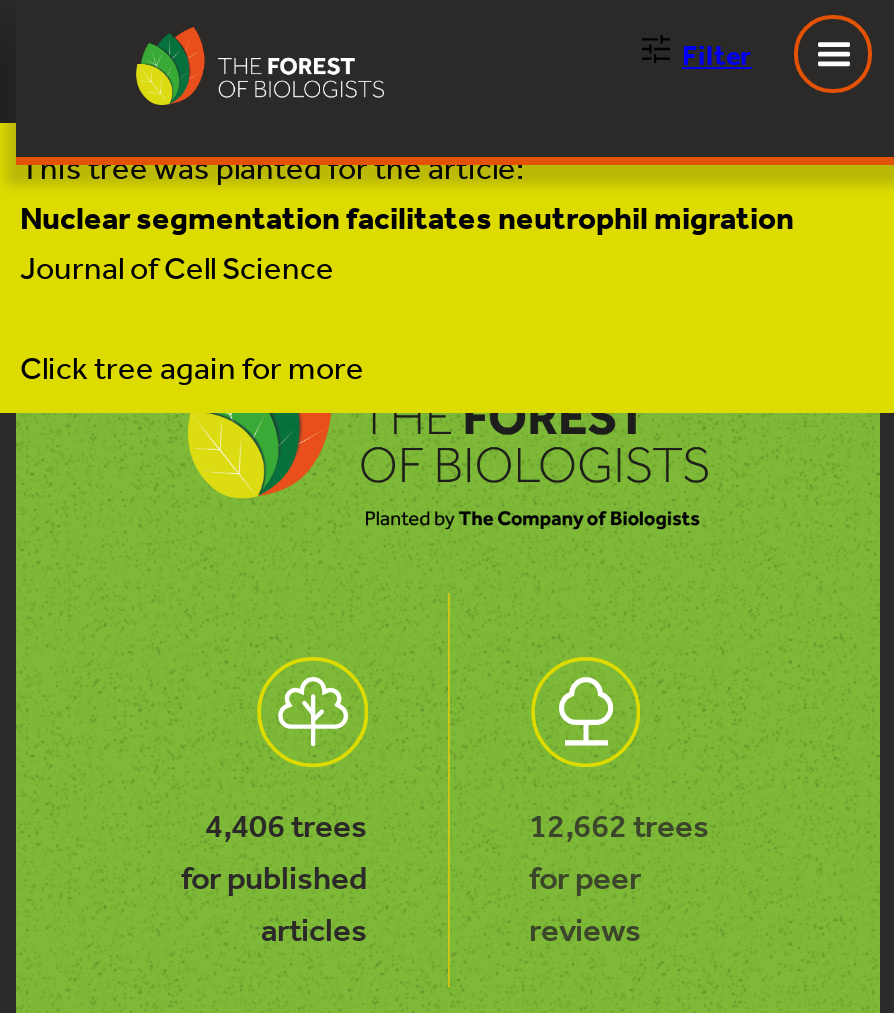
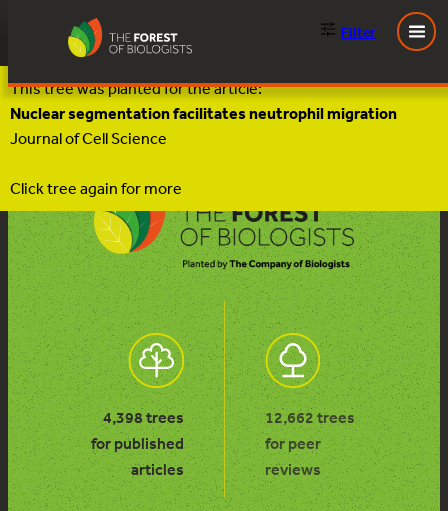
- 4,406 trees
+ 4,398 trees
